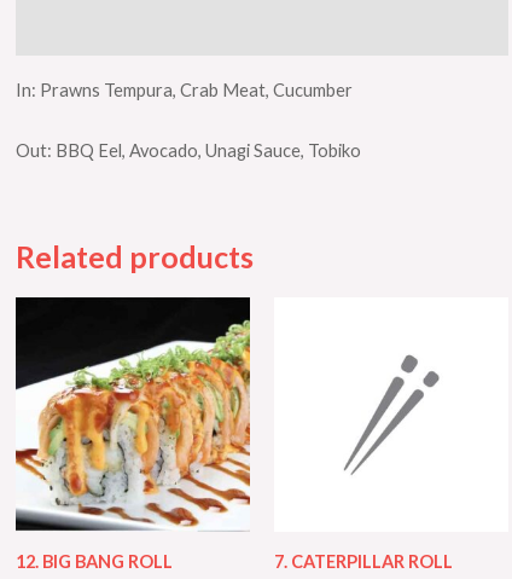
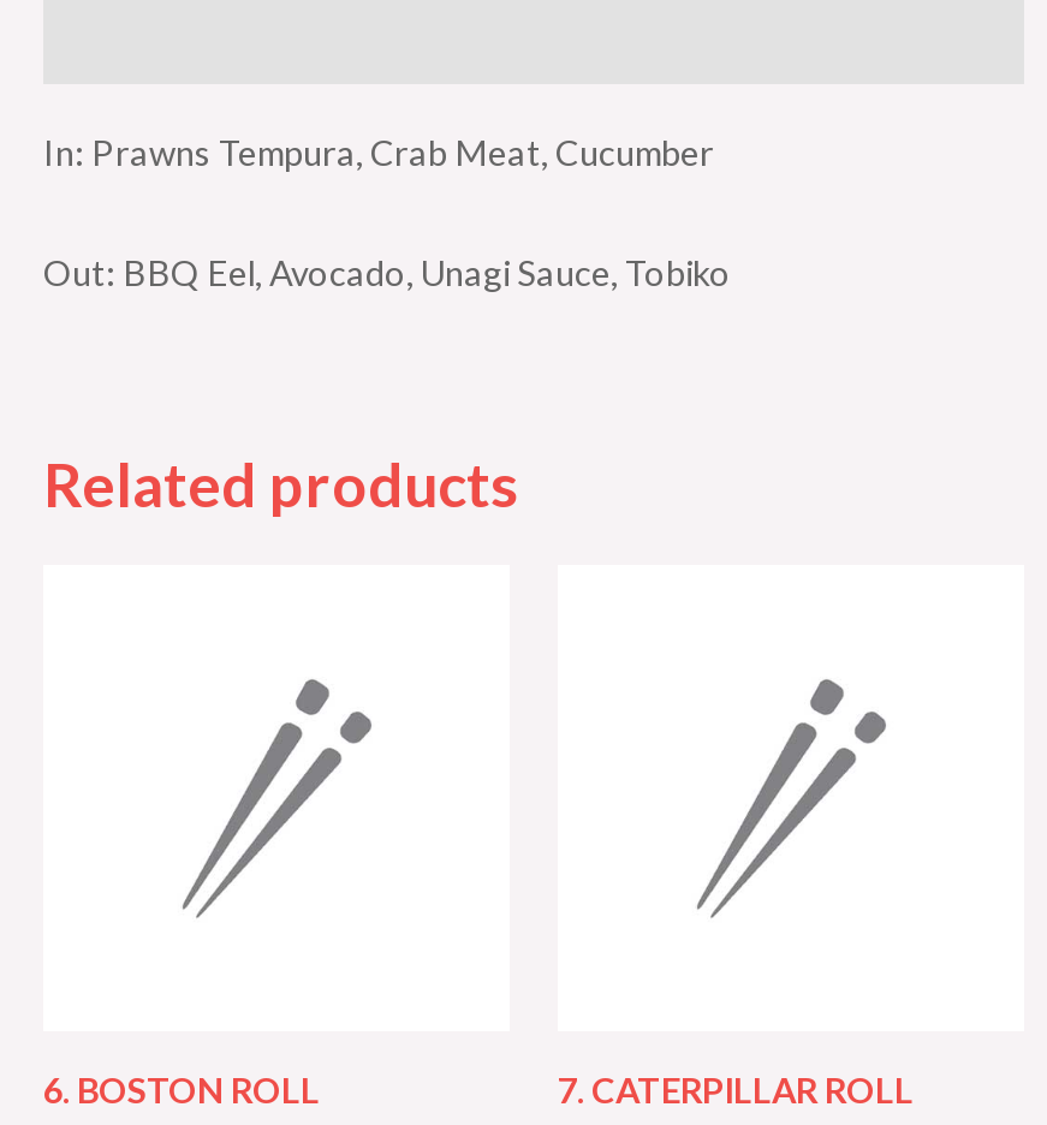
- [image]

- 12. BIG BANG ROLL
+ 6. BOSTON ROLL
